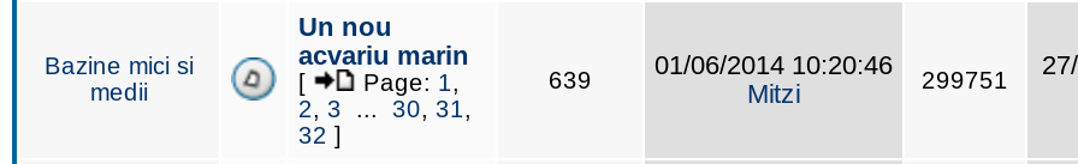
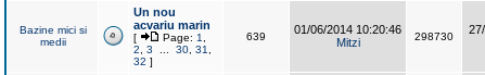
- 299751
+ 298730
